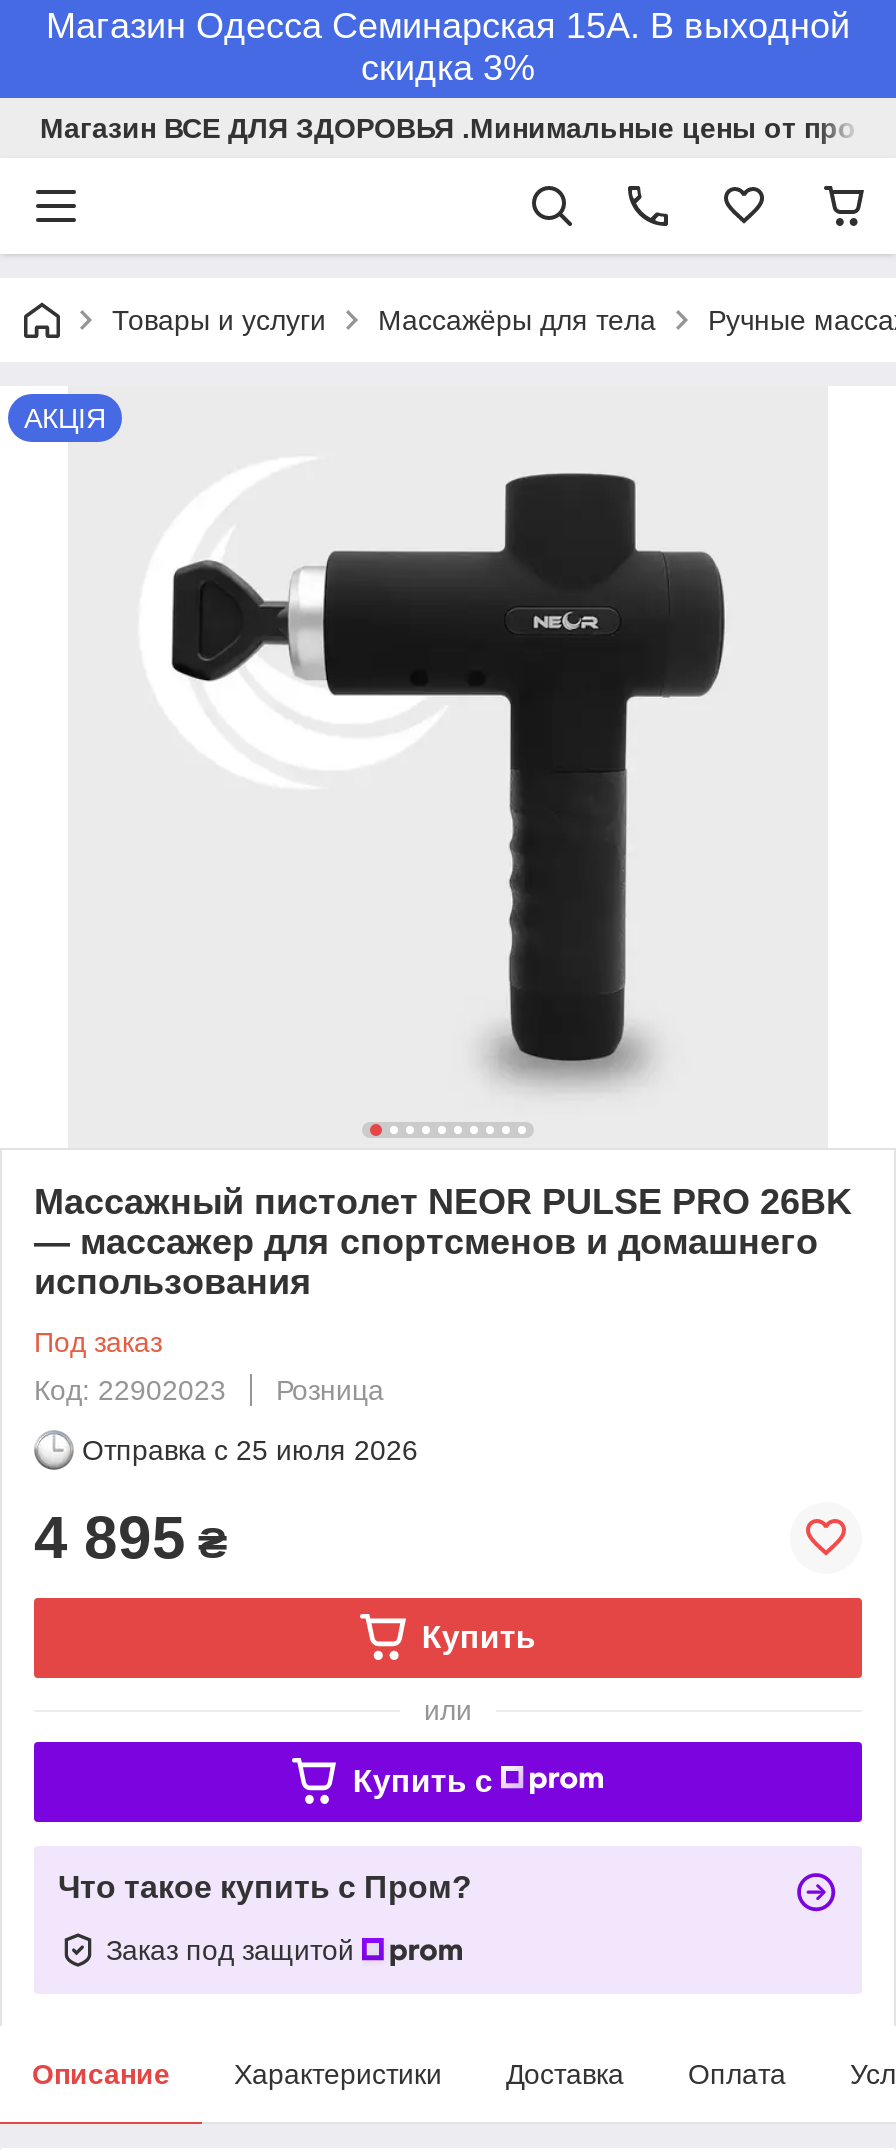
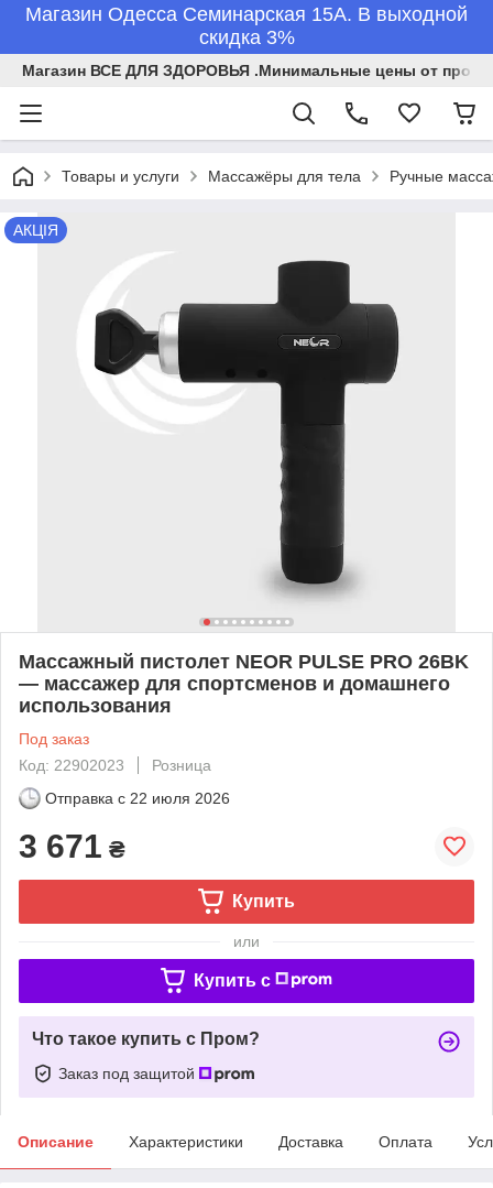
- Отправка с 25 июля 2026
+ Отправка с 22 июля 2026

- 4 895 ₴
+ 3 671 ₴
